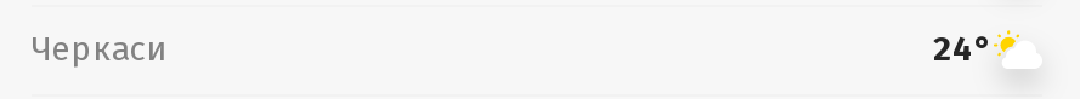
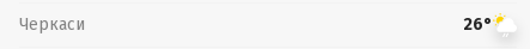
- 24°
+ 26°
